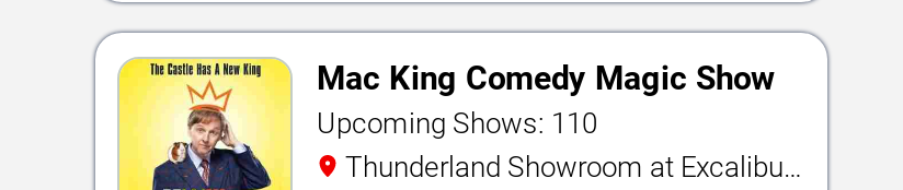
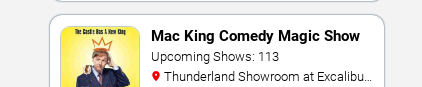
- Upcoming Shows: 110
+ Upcoming Shows: 113
